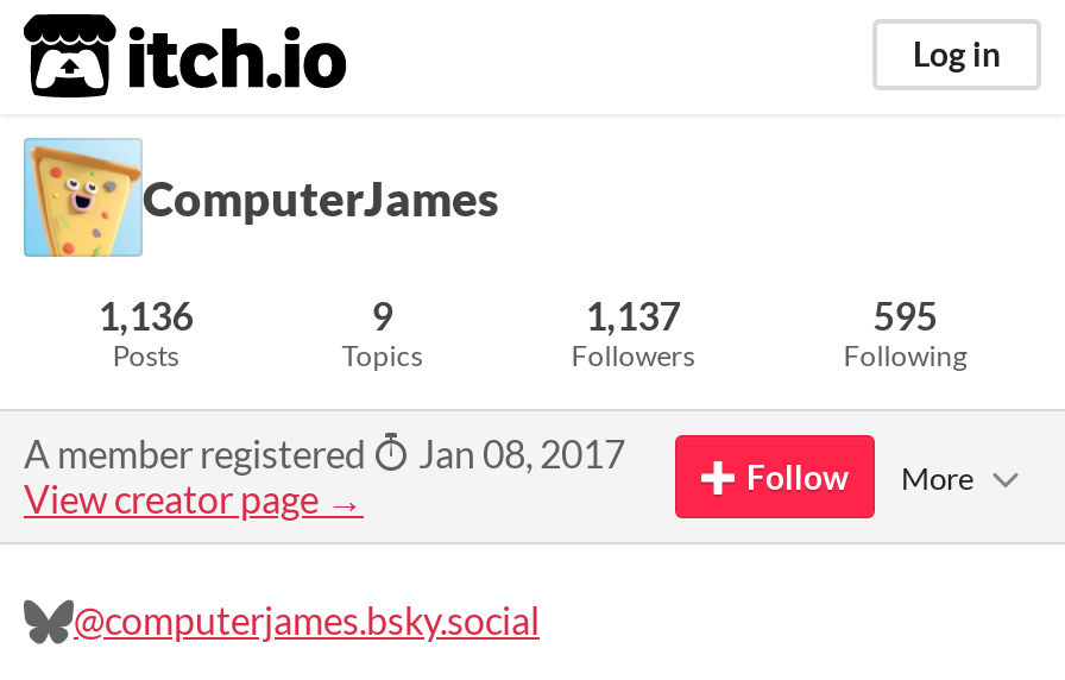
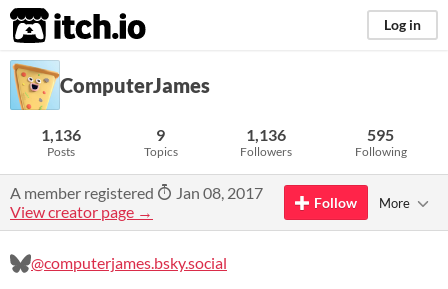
- 1,137
+ 1,136
